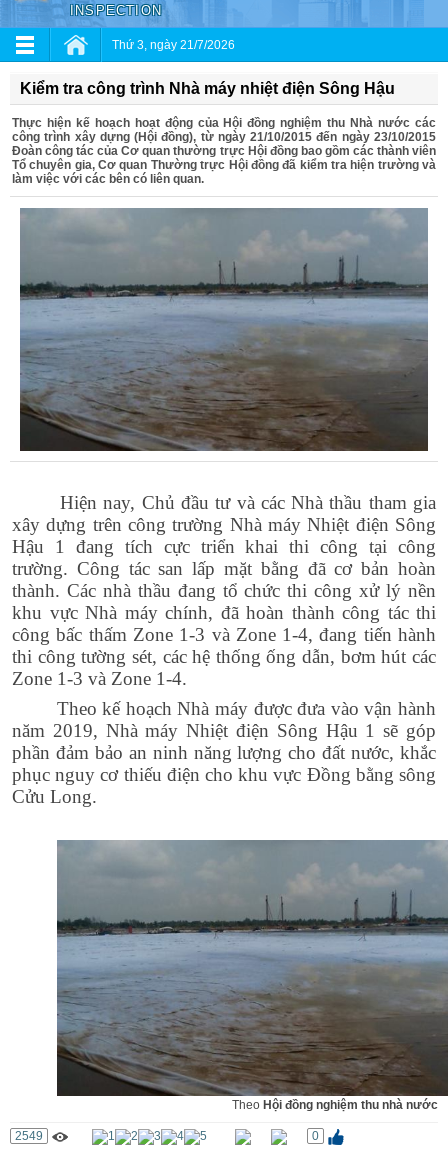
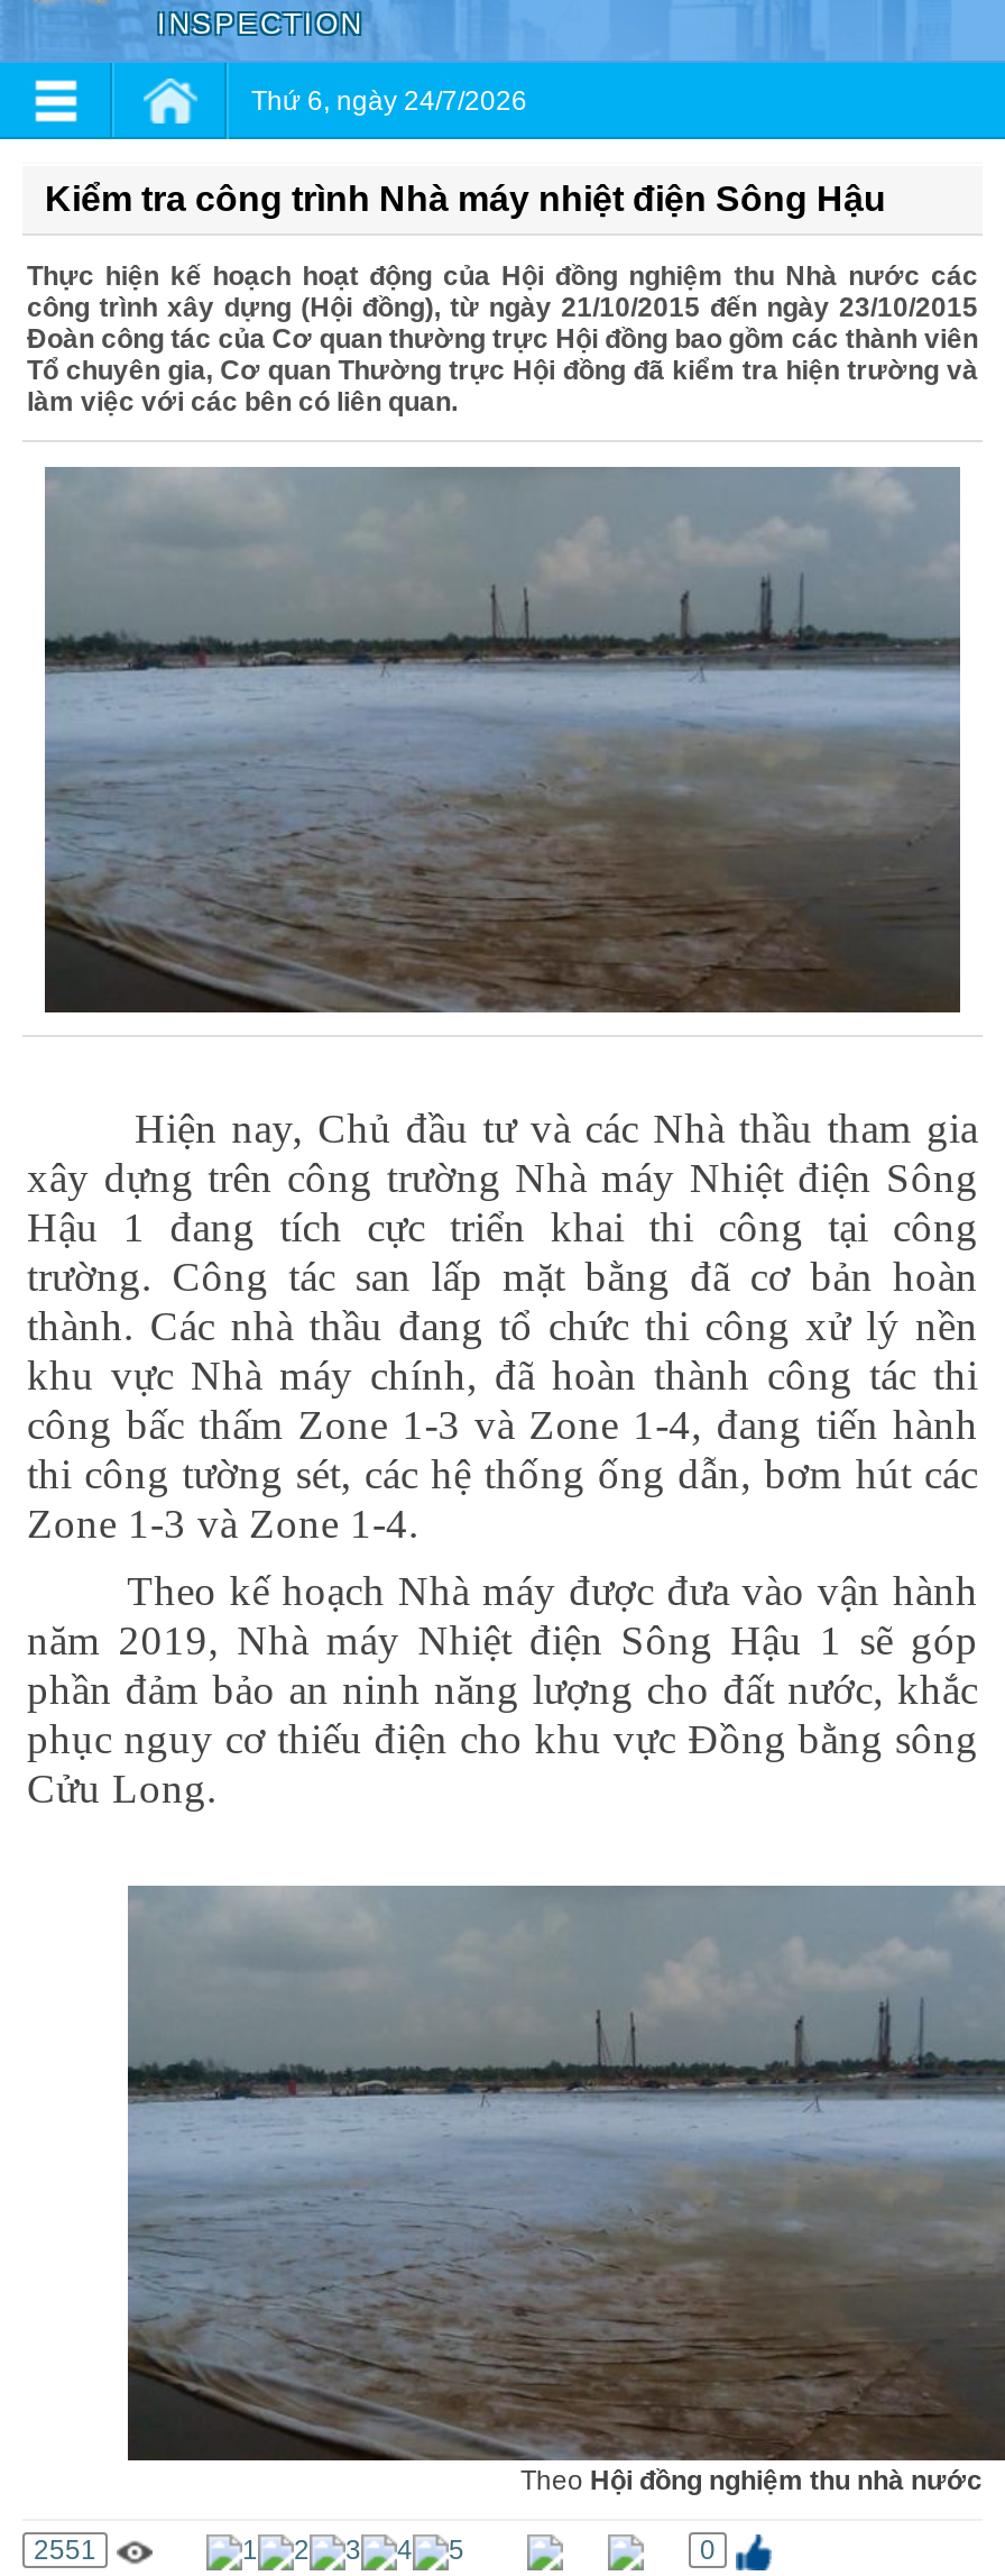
- Thứ 3, ngày 21/7/2026
+ Thứ 6, ngày 24/7/2026

- 2549
+ 2551
